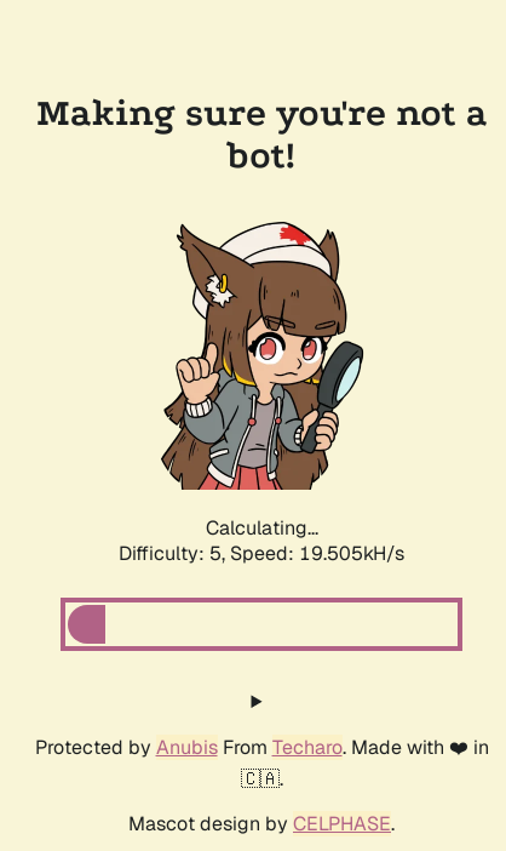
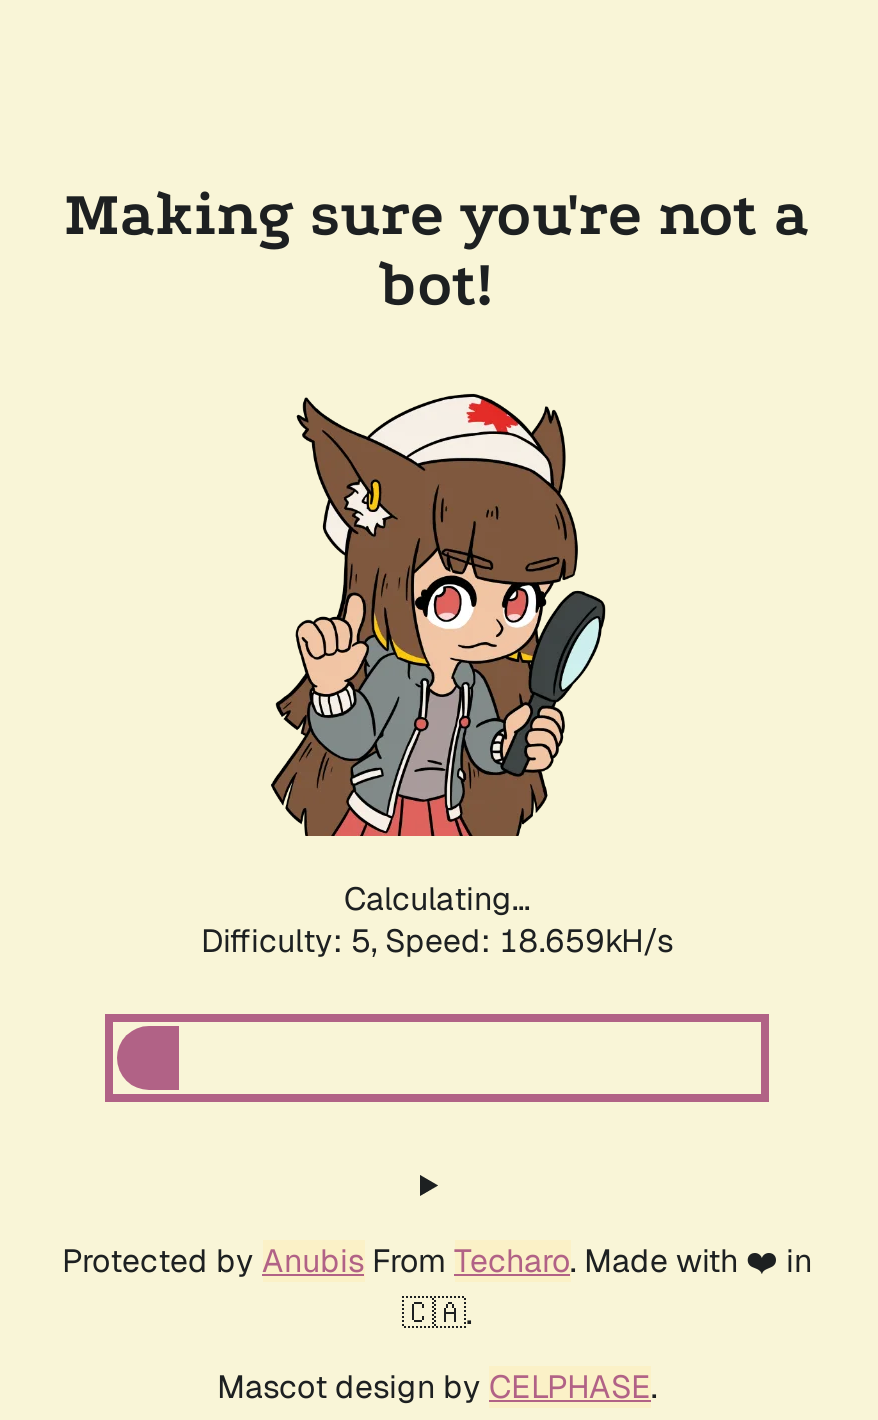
- Difficulty: 5, Speed: 19.505kH/s
+ Difficulty: 5, Speed: 18.659kH/s
